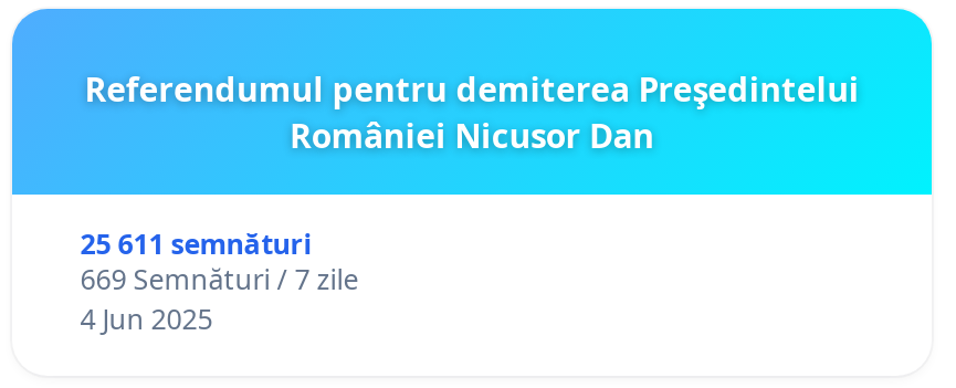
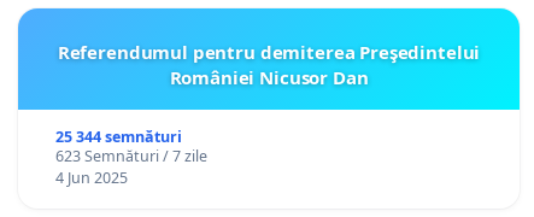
- 25 611 semnături
+ 25 344 semnături

- 669 Semnături / 7 zile
+ 623 Semnături / 7 zile
